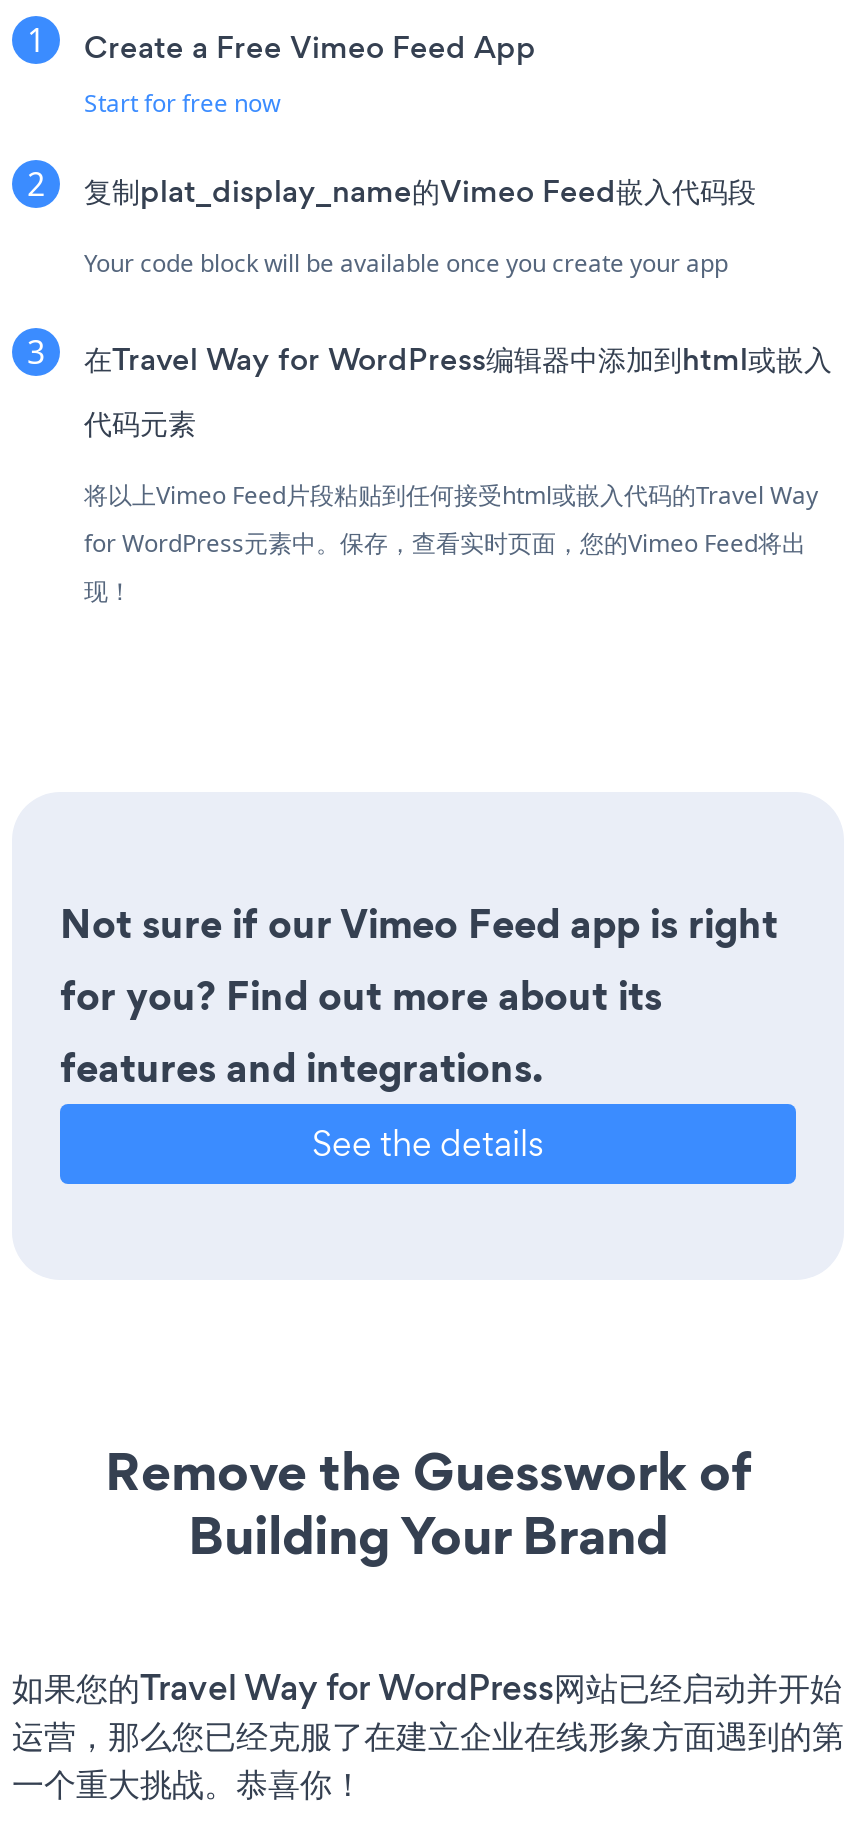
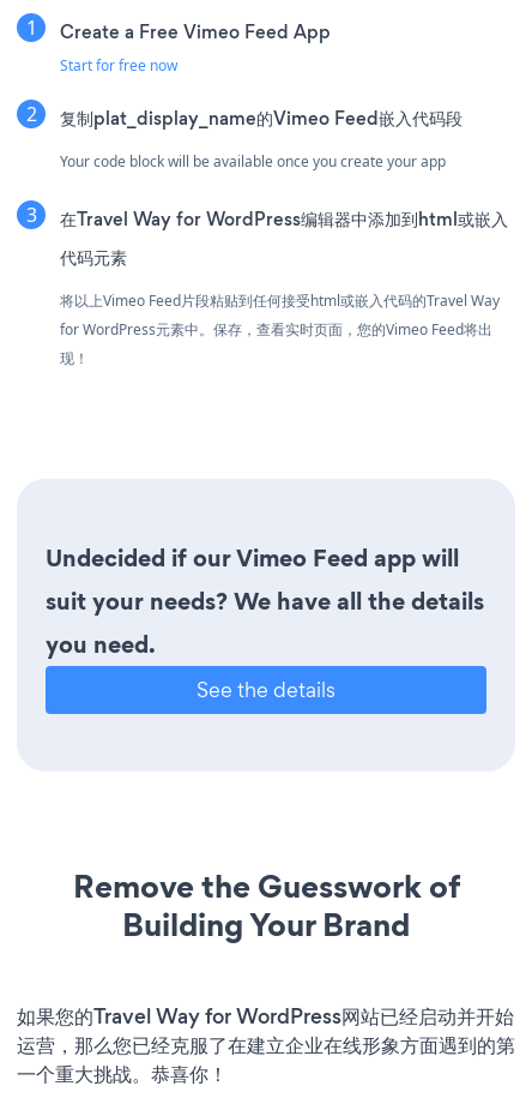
- Not sure if our Vimeo Feed app is right
- for you? Find out more about its
- features and integrations.
+ Undecided if our Vimeo Feed app will
+ suit your needs? We have all the details
+ you need.
